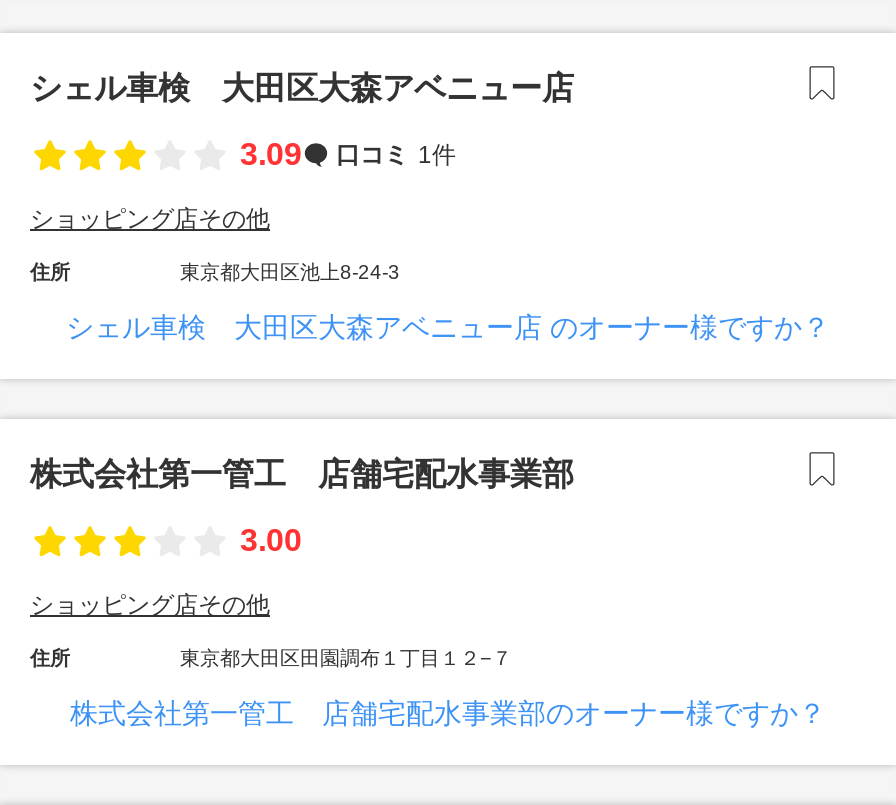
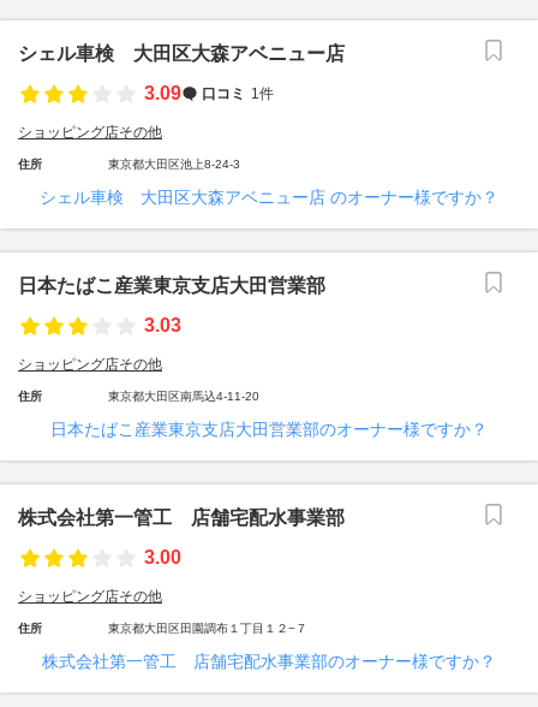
+ 日本たばこ産業東京支店大田営業部
+ 3.03
+ ショッピング店その他
+ 住所
+ 東京都大田区南馬込4-11-20
+ 日本たばこ産業東京支店大田営業部のオーナー様ですか？
